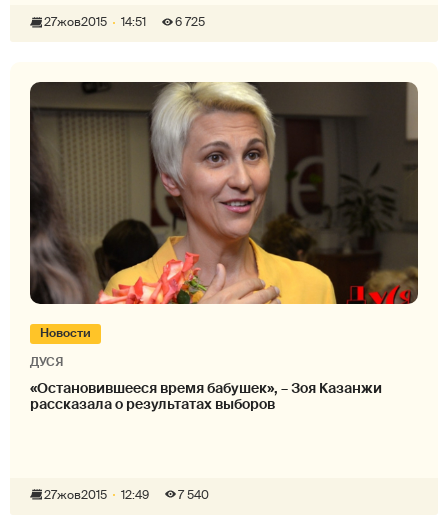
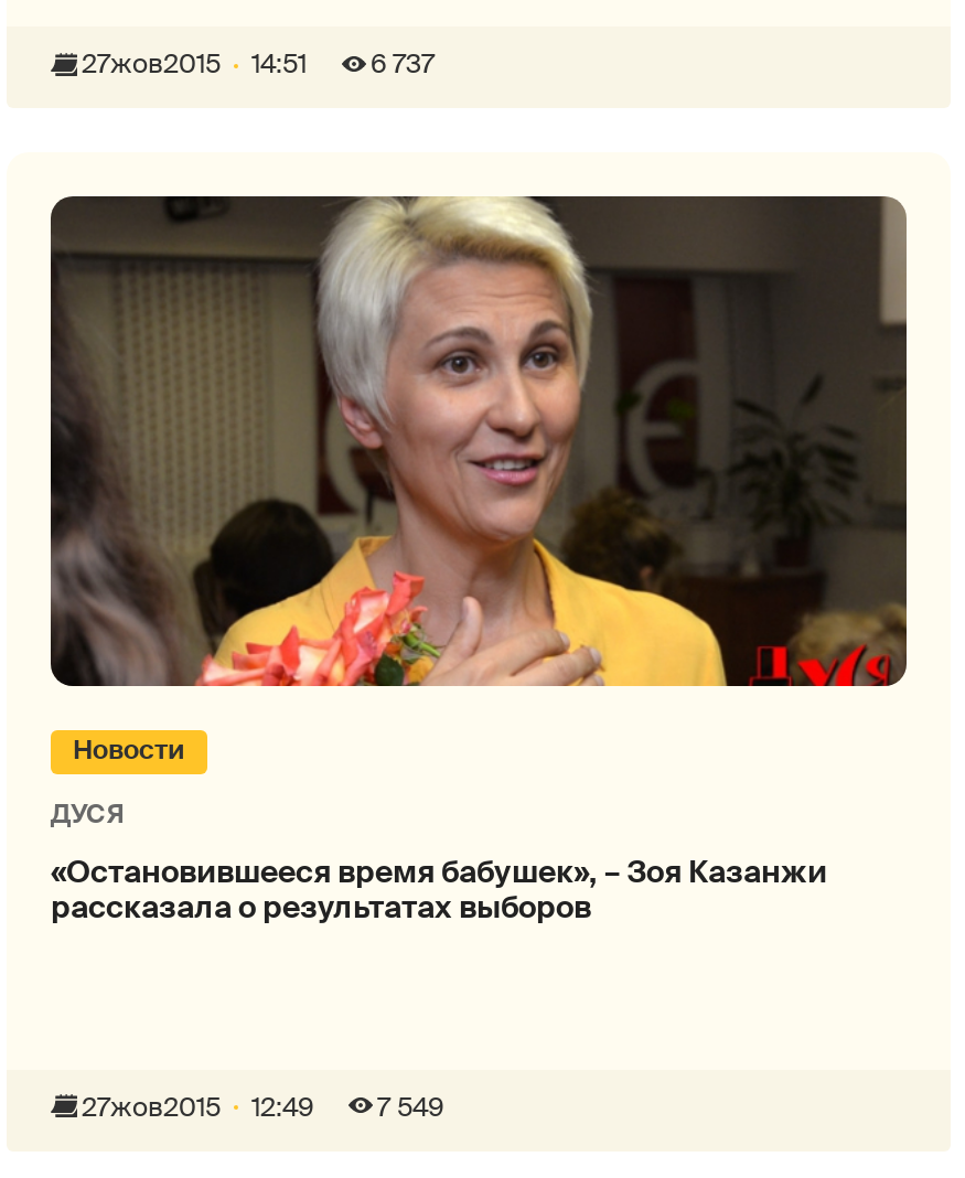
- 27жов2015 14:51 6 725
+ 27жов2015 14:51 6 737

- 7 540
+ 7 549
